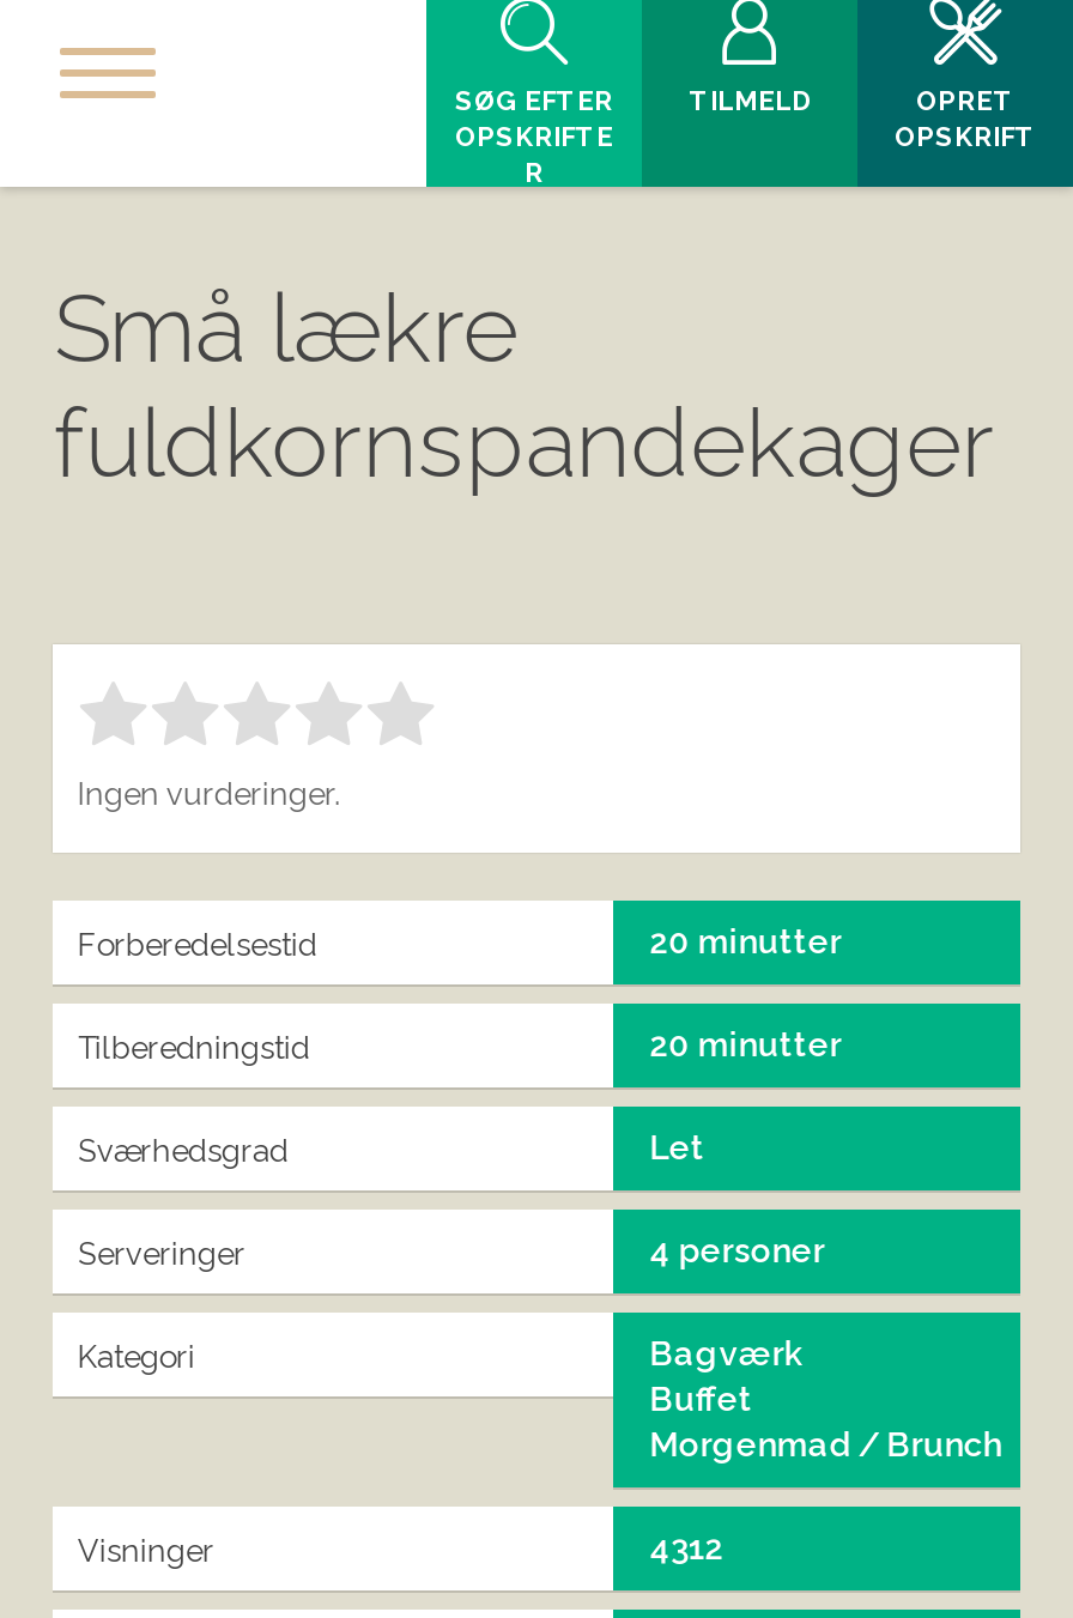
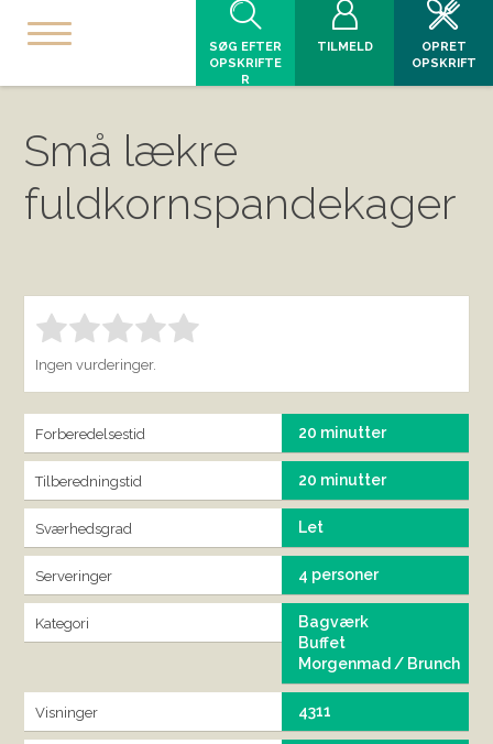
- 4312
+ 4311
